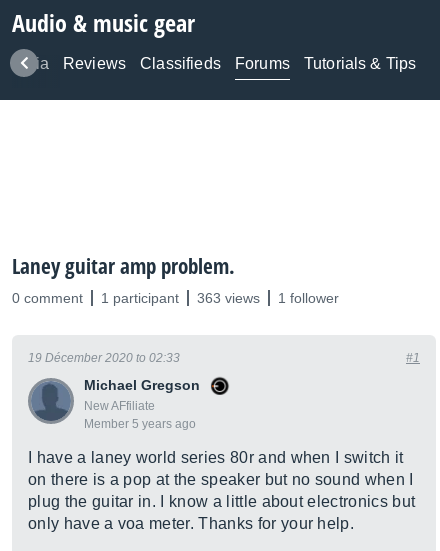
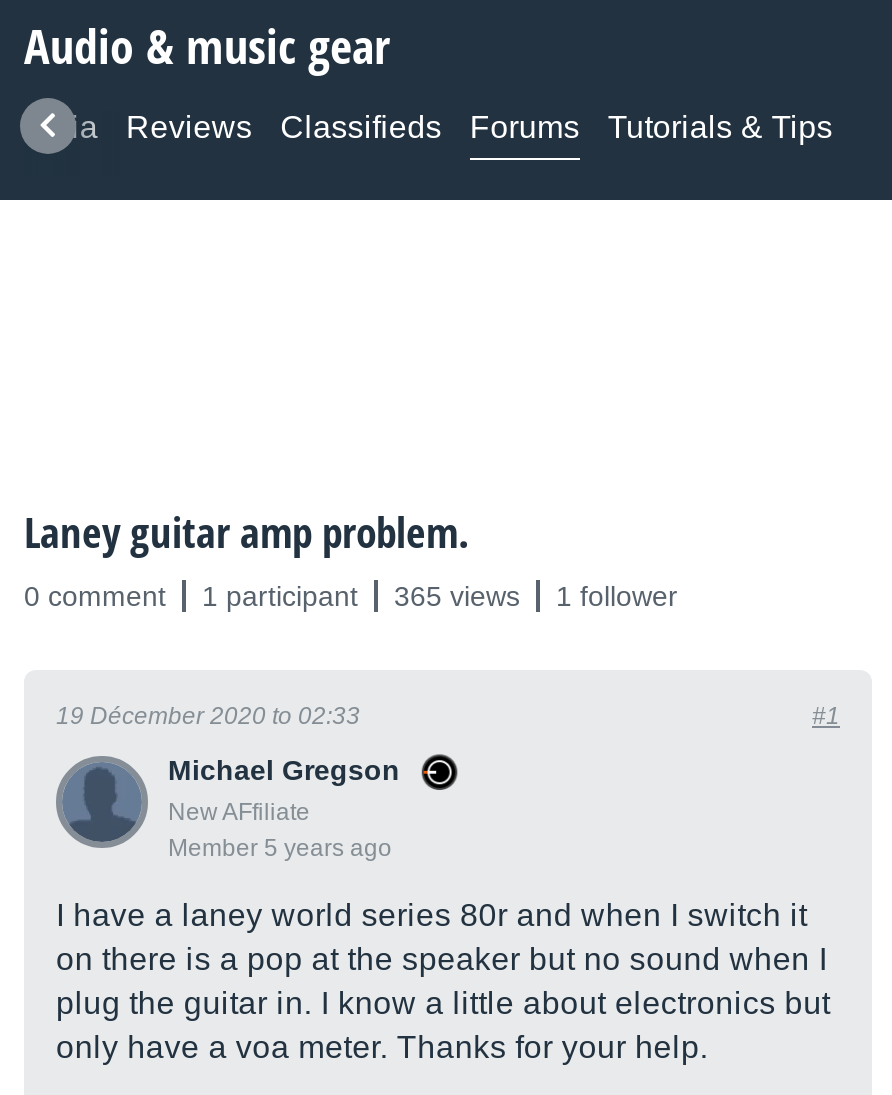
- 0 comment 1 participant 363 views 1 follower
+ 0 comment 1 participant 365 views 1 follower
